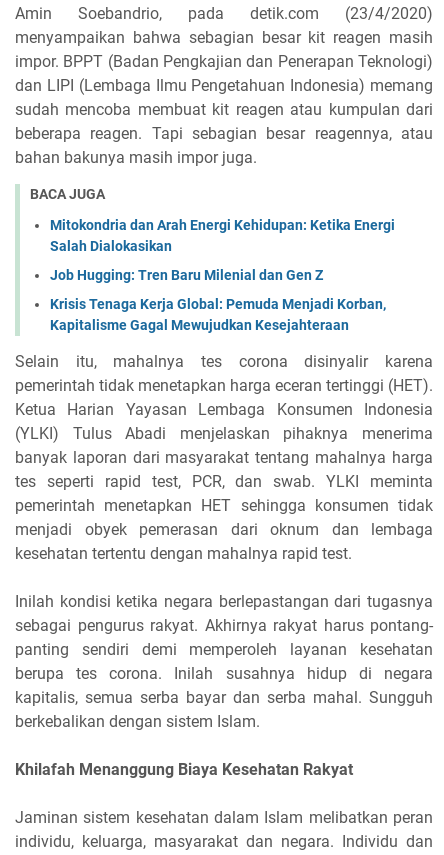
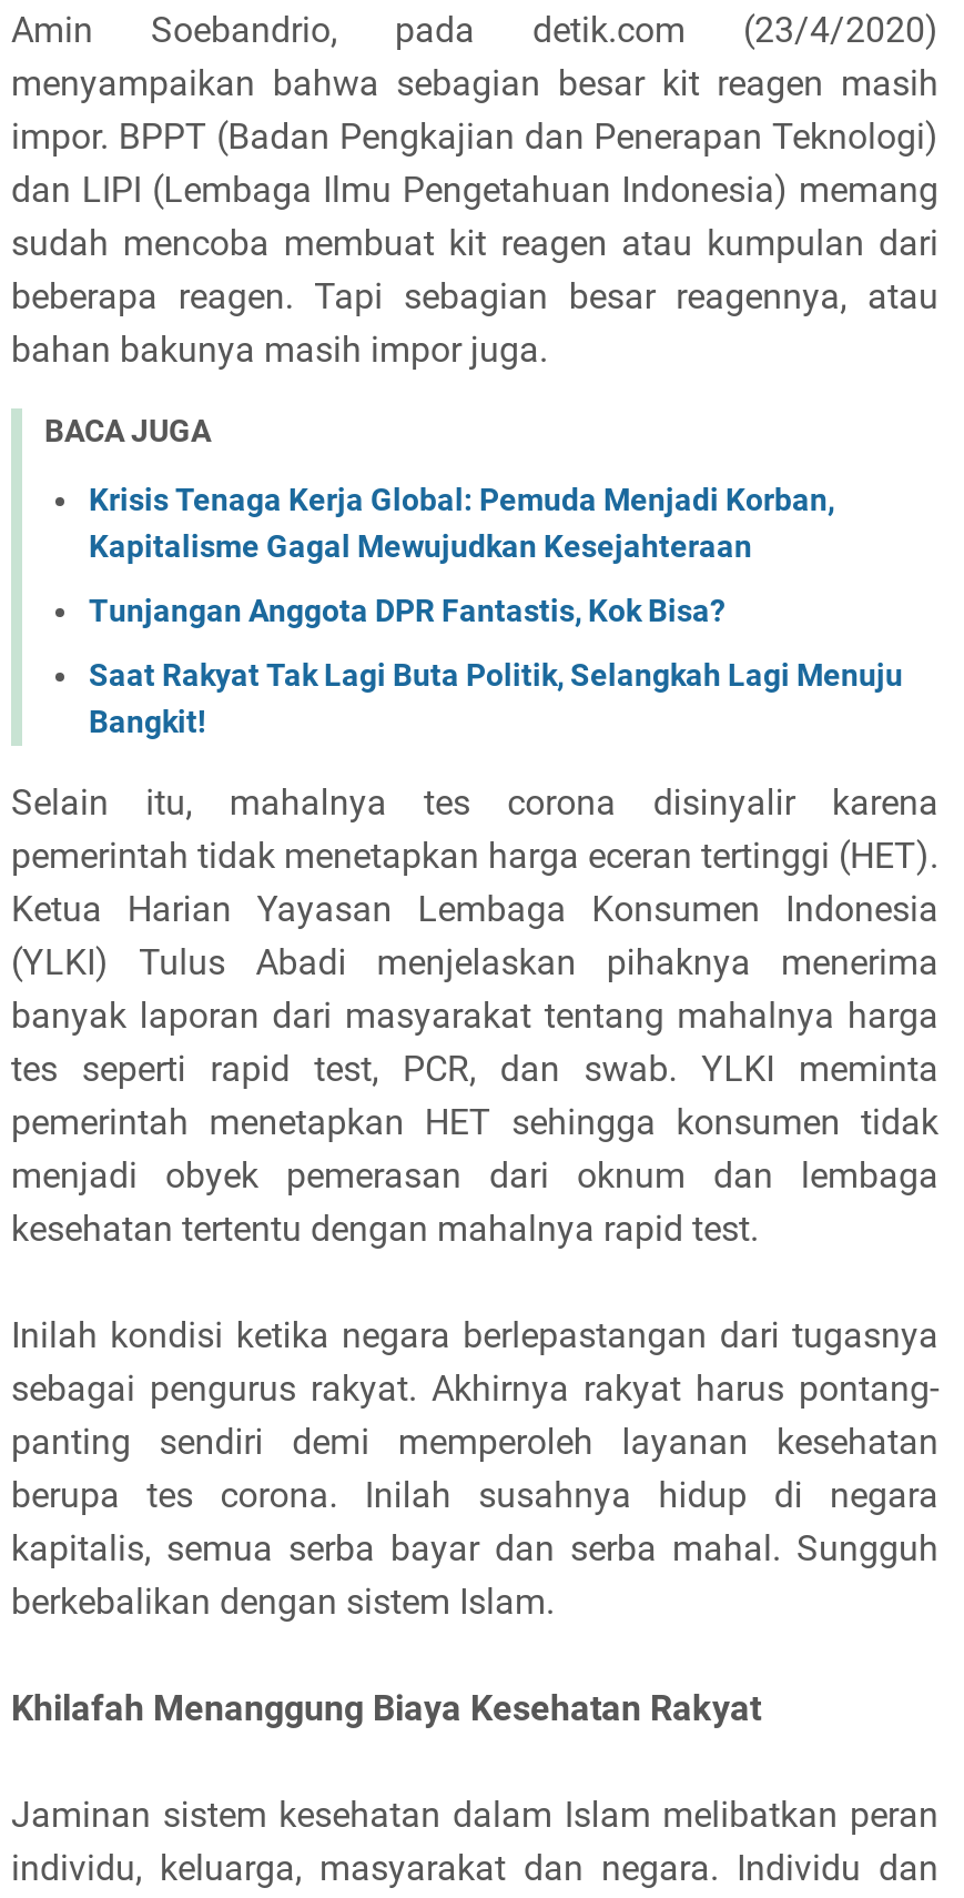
- Mitokondria dan Arah Energi Kehidupan: Ketika Energi
- Salah Dialokasikan
- Job Hugging: Tren Baru Milenial dan Gen Z

moved up: Krisis Tenaga Kerja Global: Pemuda Menjadi Korban, | Kapitalisme Gagal Mewujudkan Kesejahteraan

+ Tunjangan Anggota DPR Fantastis, Kok Bisa?
+ Saat Rakyat Tak Lagi Buta Politik, Selangkah Lagi Menuju
+ Bangkit!
